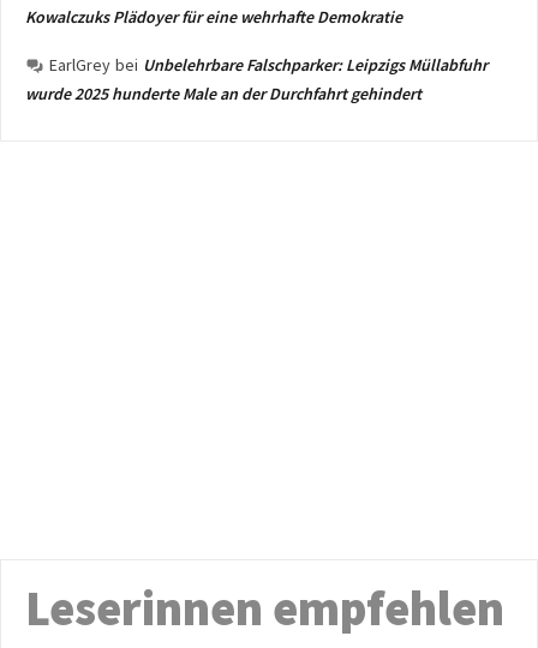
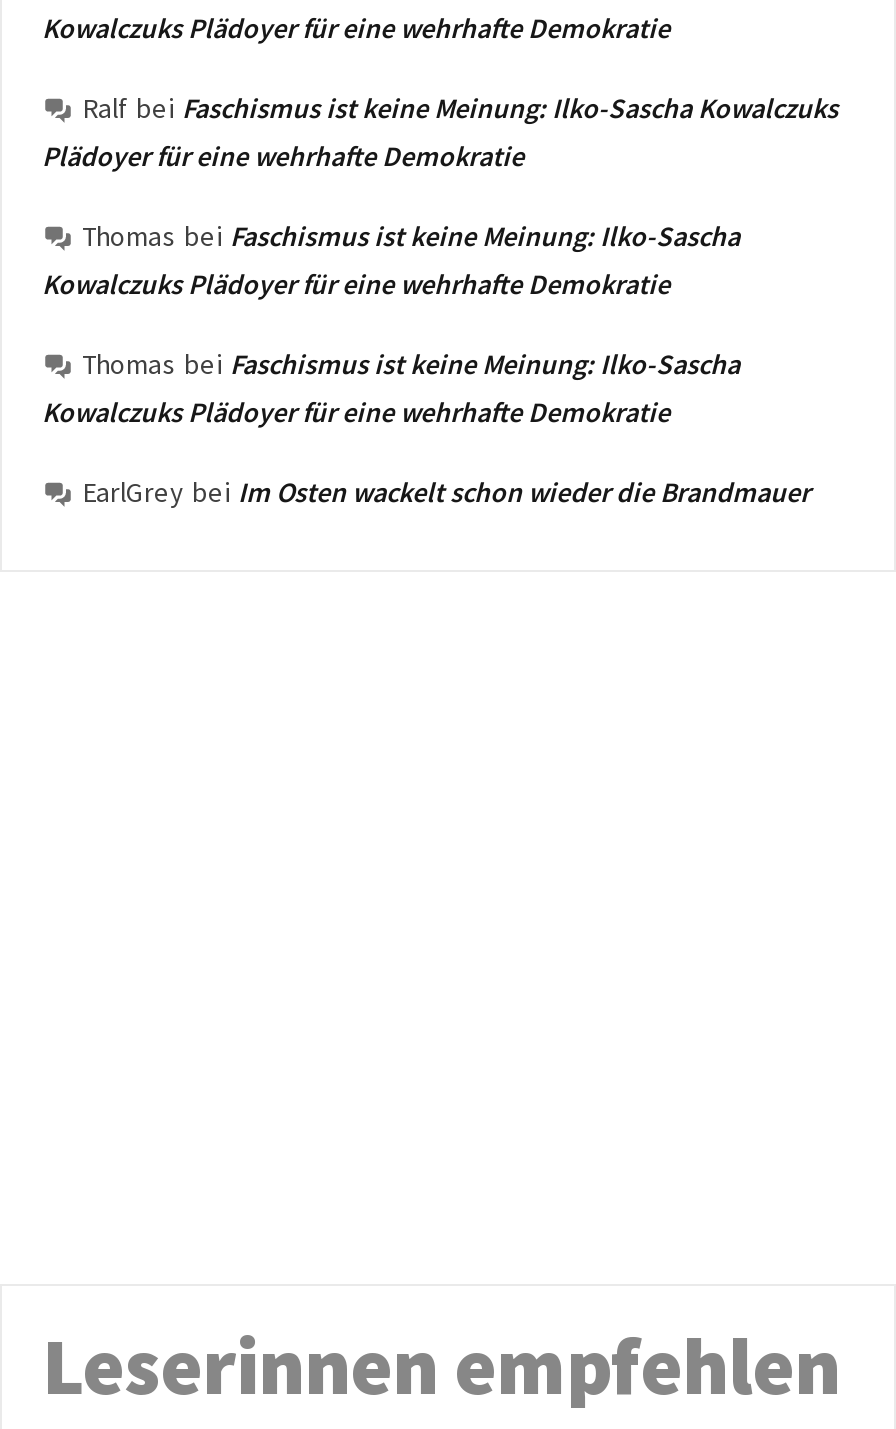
- EarlGrey bei Unbelehrbare Falschparker: Leipzigs Müllabfuhr
- wurde 2025 hunderte Male an der Durchfahrt gehindert
+ Ralf bei Faschismus ist keine Meinung: Ilko-Sascha Kowalczuks
+ Plädoyer für eine wehrhafte Demokratie
+ Thomas bei Faschismus ist keine Meinung: Ilko-Sascha
+ Kowalczuks Plädoyer für eine wehrhafte Demokratie
+ Thomas bei Faschismus ist keine Meinung: Ilko-Sascha
+ Kowalczuks Plädoyer für eine wehrhafte Demokratie
+ EarlGrey bei Im Osten wackelt schon wieder die Brandmauer
